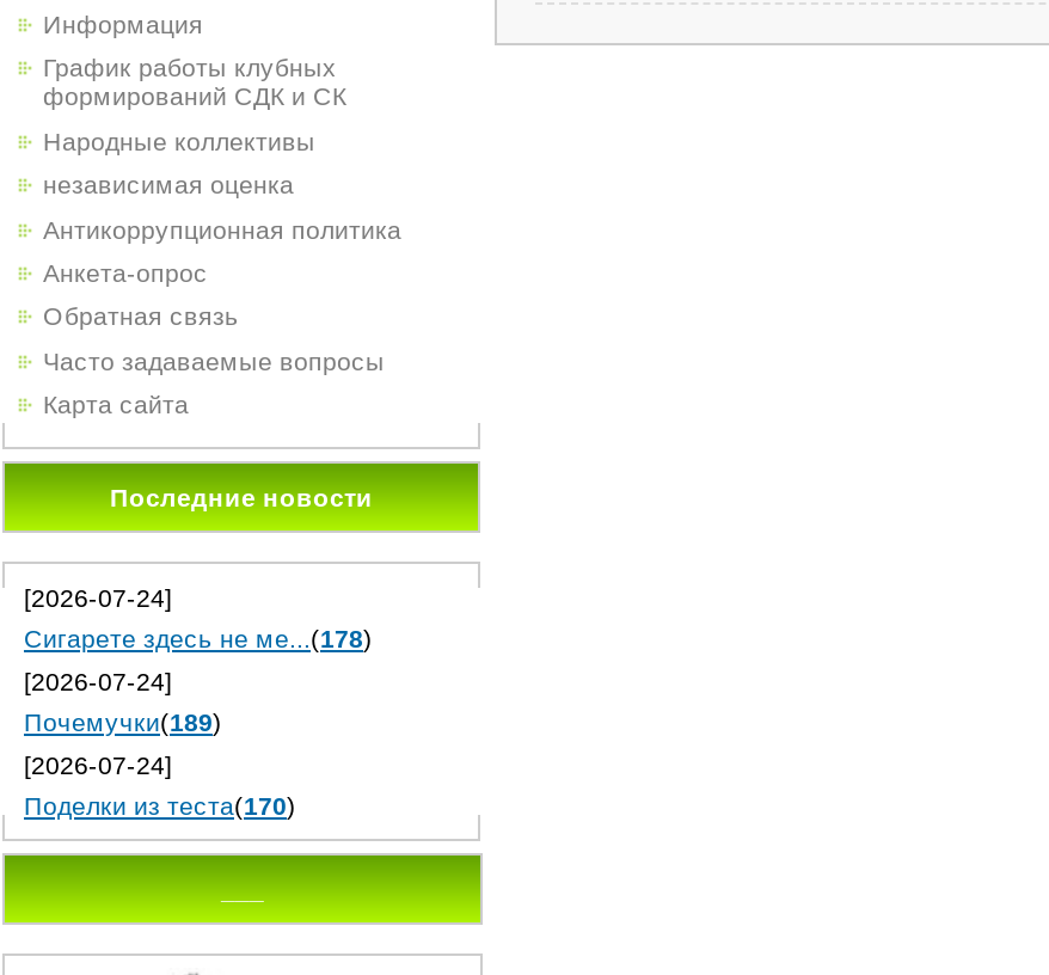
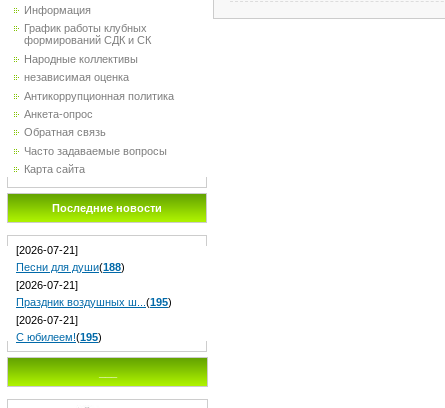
- [2026-07-24]
- Сигарете здесь не ме...(178)
+ [2026-07-21]
+ Песни для души(188)

- [2026-07-24]
- Почемучки(189)
+ [2026-07-21]
+ Праздник воздушных ш...(195)

- [2026-07-24]
- Поделки из теста(170)
+ [2026-07-21]
+ С юбилеем!(195)
